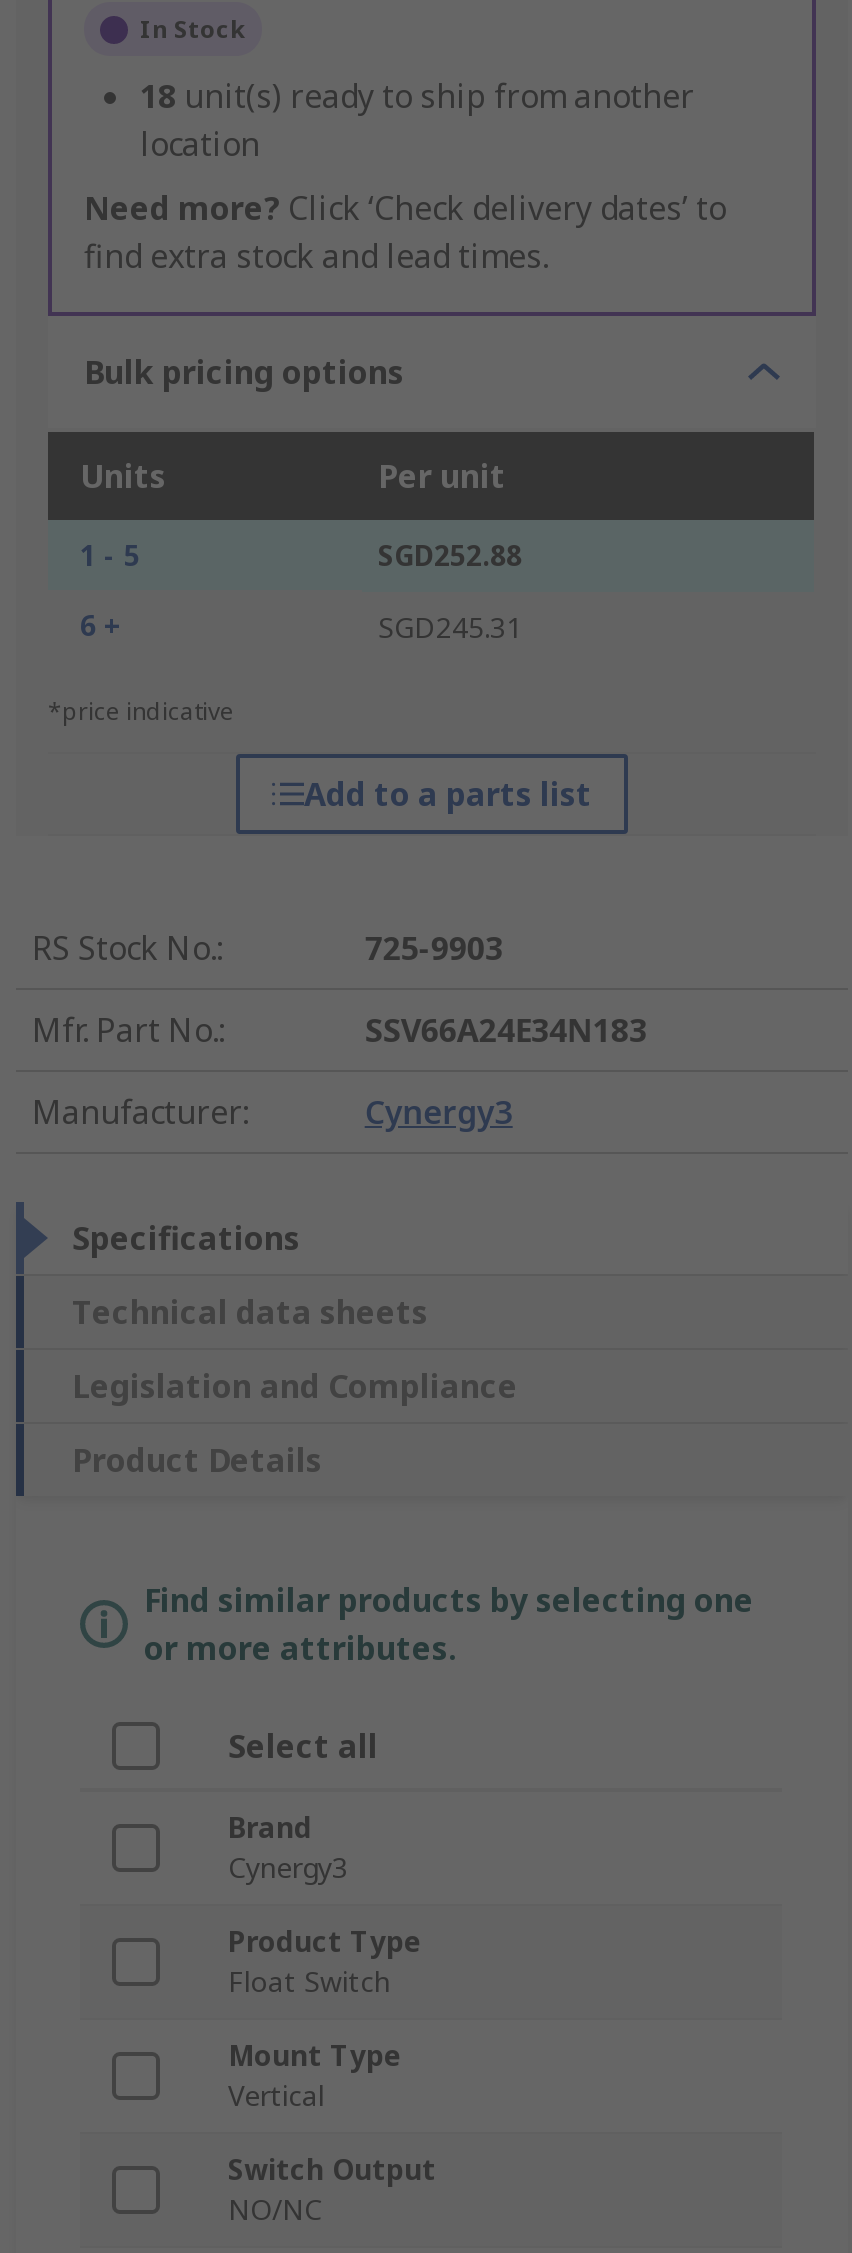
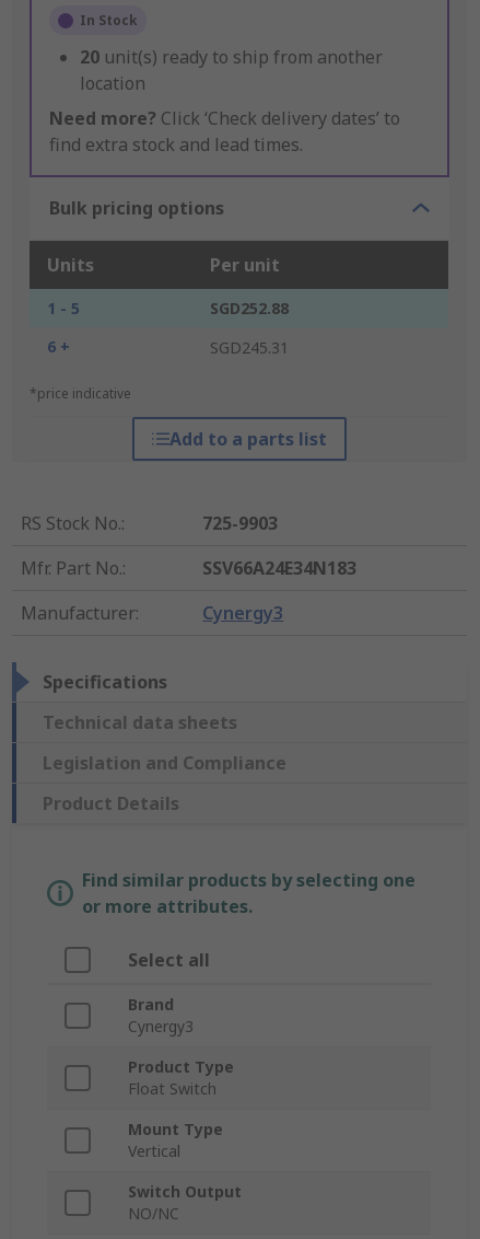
- 18 unit(s) ready to ship from another
+ 20 unit(s) ready to ship from another
